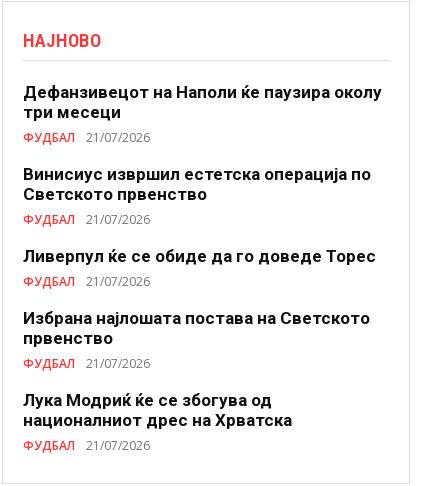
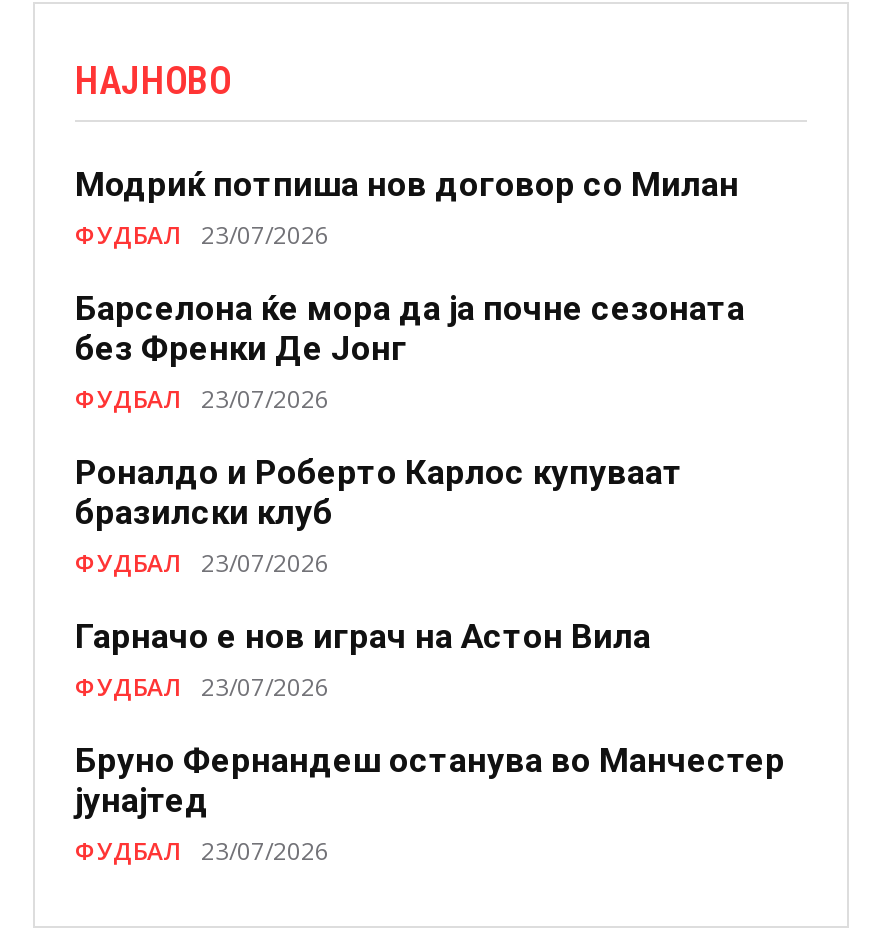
- Дефанзивецот на Наполи ќе паузира околу
- три месеци
+ Модриќ потпиша нов договор со Милан

- ФУДБАЛ 21/07/2026
+ ФУДБАЛ 23/07/2026

- Винисиус извршил естетска операција по
- Светското првенство
+ Барселона ќе мора да ја почне сезоната
+ без Френки Де Јонг

- ФУДБАЛ 21/07/2026
+ ФУДБАЛ 23/07/2026

- Ливерпул ќе се обиде да го доведе Торес
+ Роналдо и Роберто Карлос купуваат
+ бразилски клуб

- ФУДБАЛ 21/07/2026
+ ФУДБАЛ 23/07/2026

- Избранa најлошата постава на Светското
- првенство
+ Гарначо е нов играч на Астон Вила

- ФУДБАЛ 21/07/2026
+ ФУДБАЛ 23/07/2026

- Лука Модриќ ќе се збогува од
- националниот дрес на Хрватска
+ Бруно Фернандеш останува во Манчестер
+ јунајтед

- ФУДБАЛ 21/07/2026
+ ФУДБАЛ 23/07/2026
